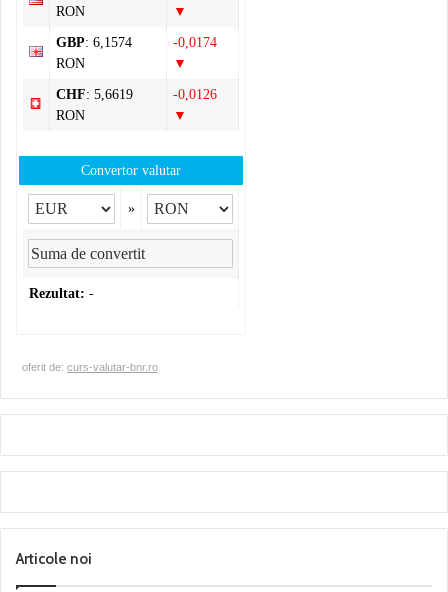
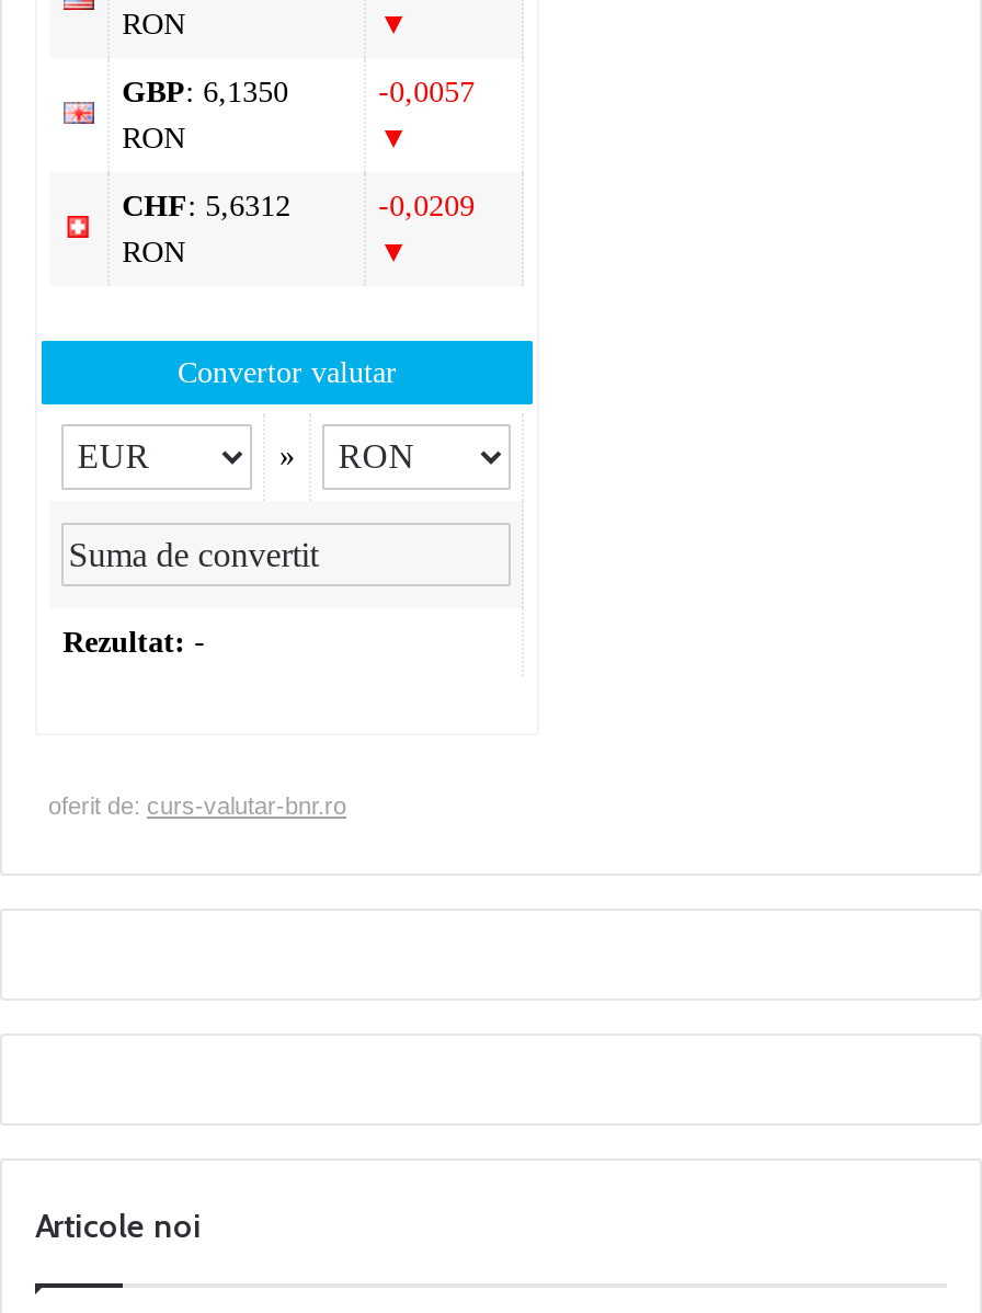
- GBP: 6,1574
+ GBP: 6,1350

- -0,0174
+ -0,0057

- CHF: 5,6619
+ CHF: 5,6312

- -0,0126
+ -0,0209
